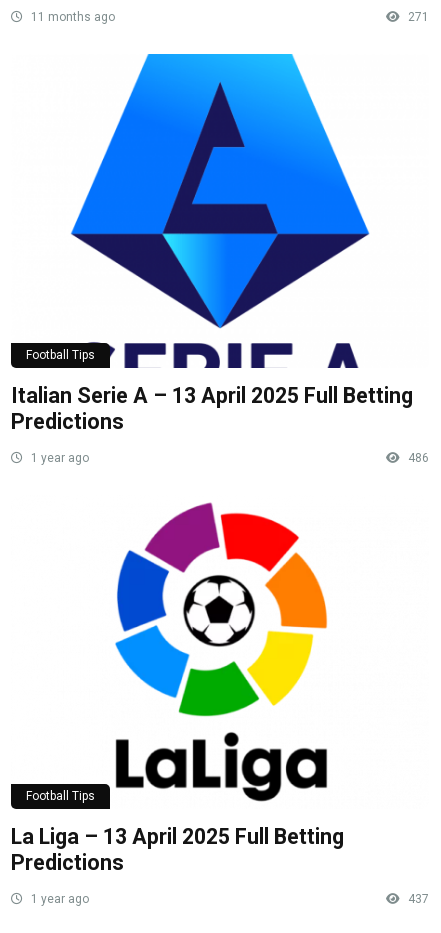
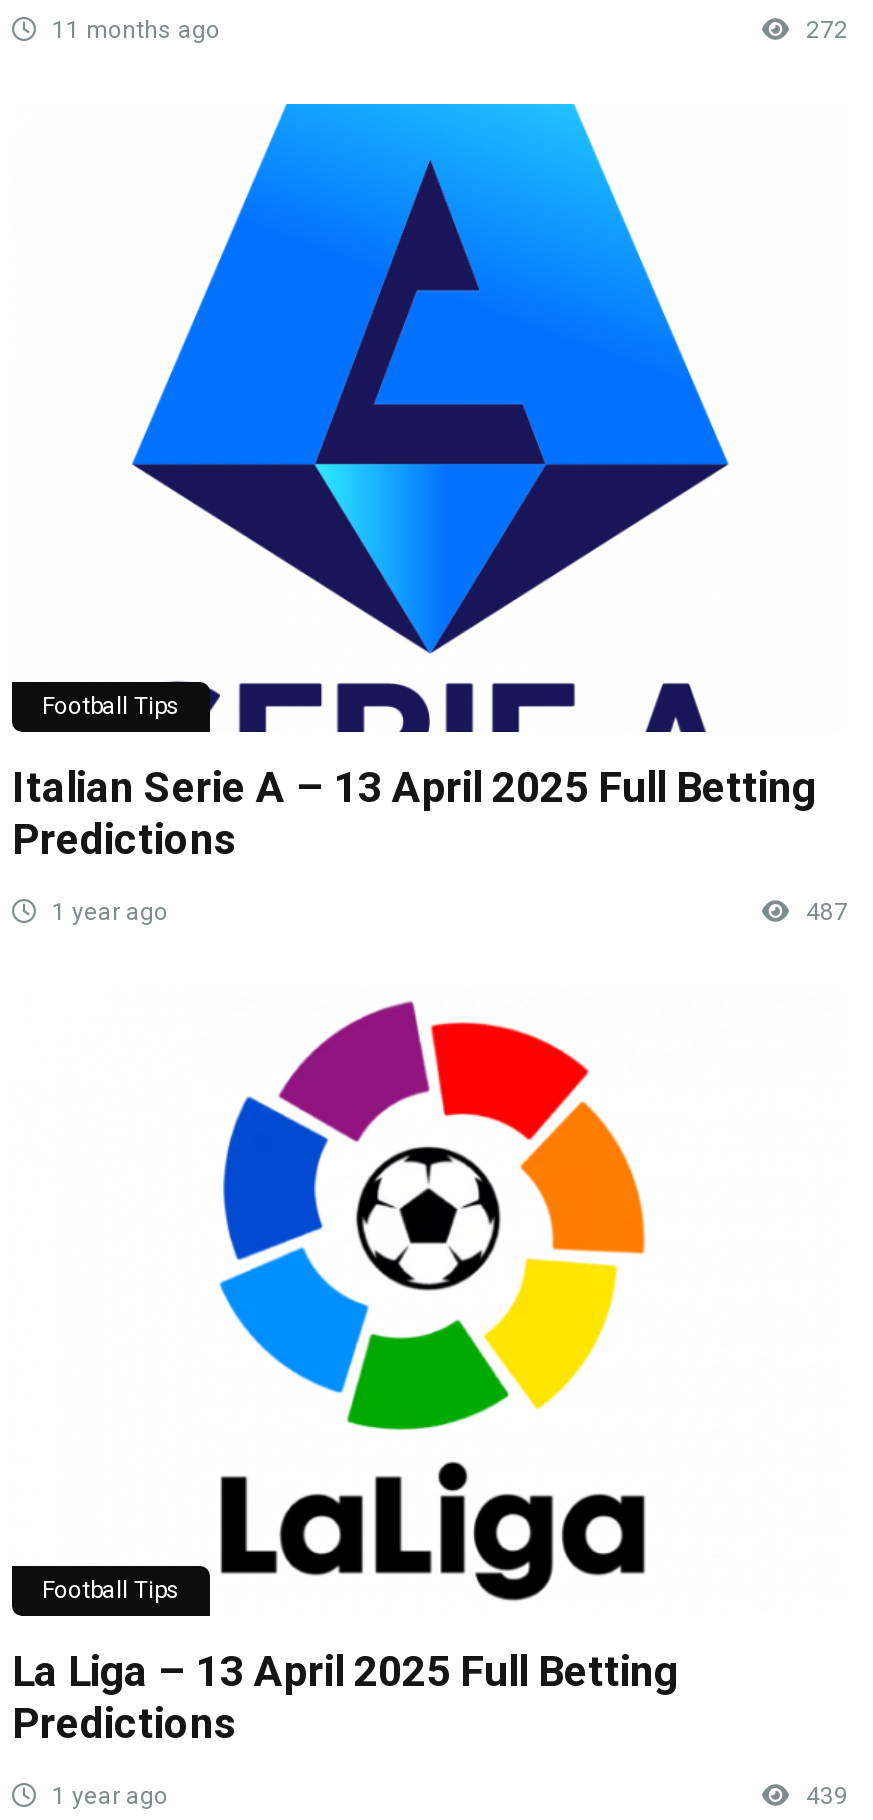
- 271
+ 272

- 486
+ 487

- 437
+ 439
